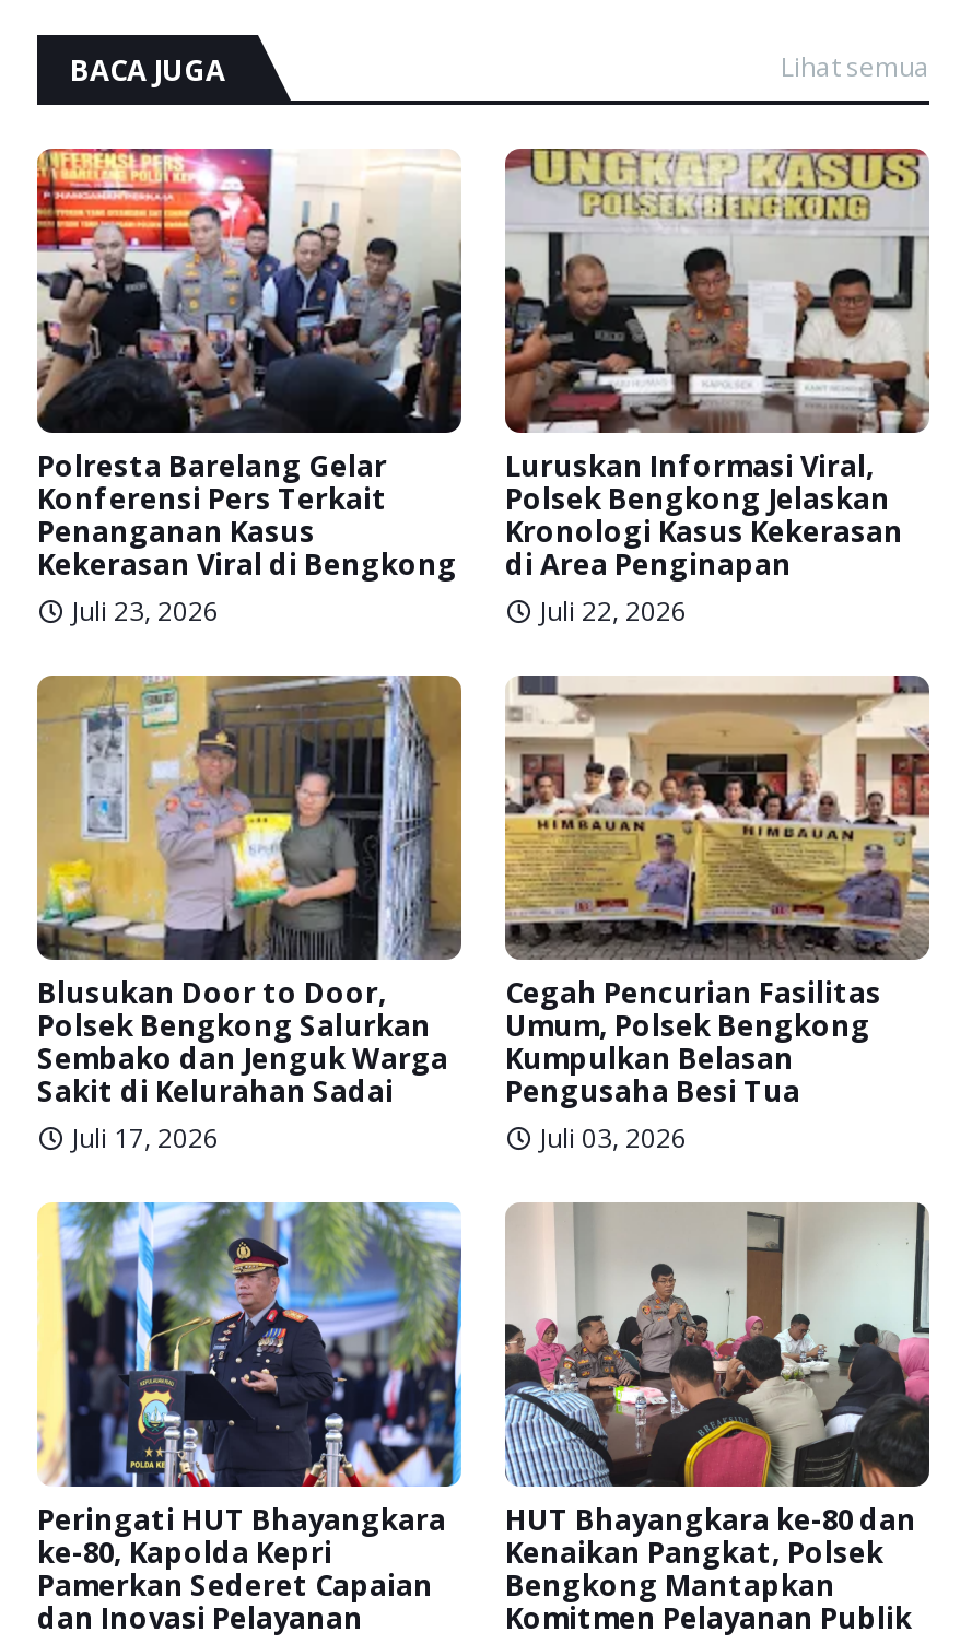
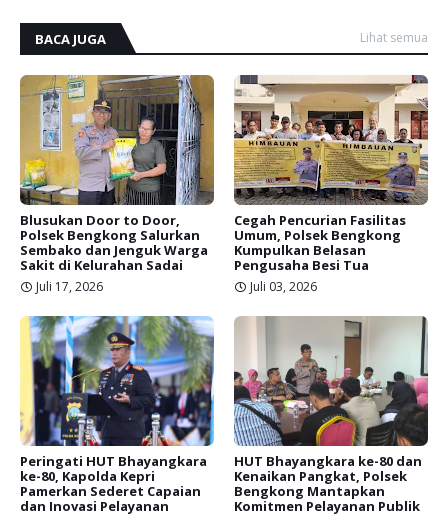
- [image]
- Polresta Barelang Gelar
- Konferensi Pers Terkait
- Penanganan Kasus
- Kekerasan Viral di Bengkong
- Juli 23, 2026

- [image]
- Luruskan Informasi Viral,
- Polsek Bengkong Jelaskan
- Kronologi Kasus Kekerasan
- di Area Penginapan
- Juli 22, 2026
